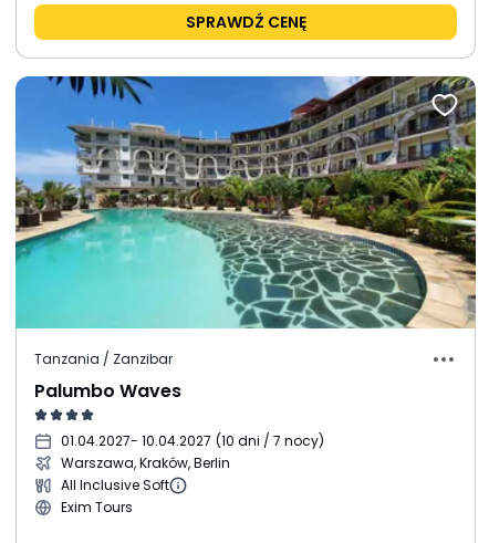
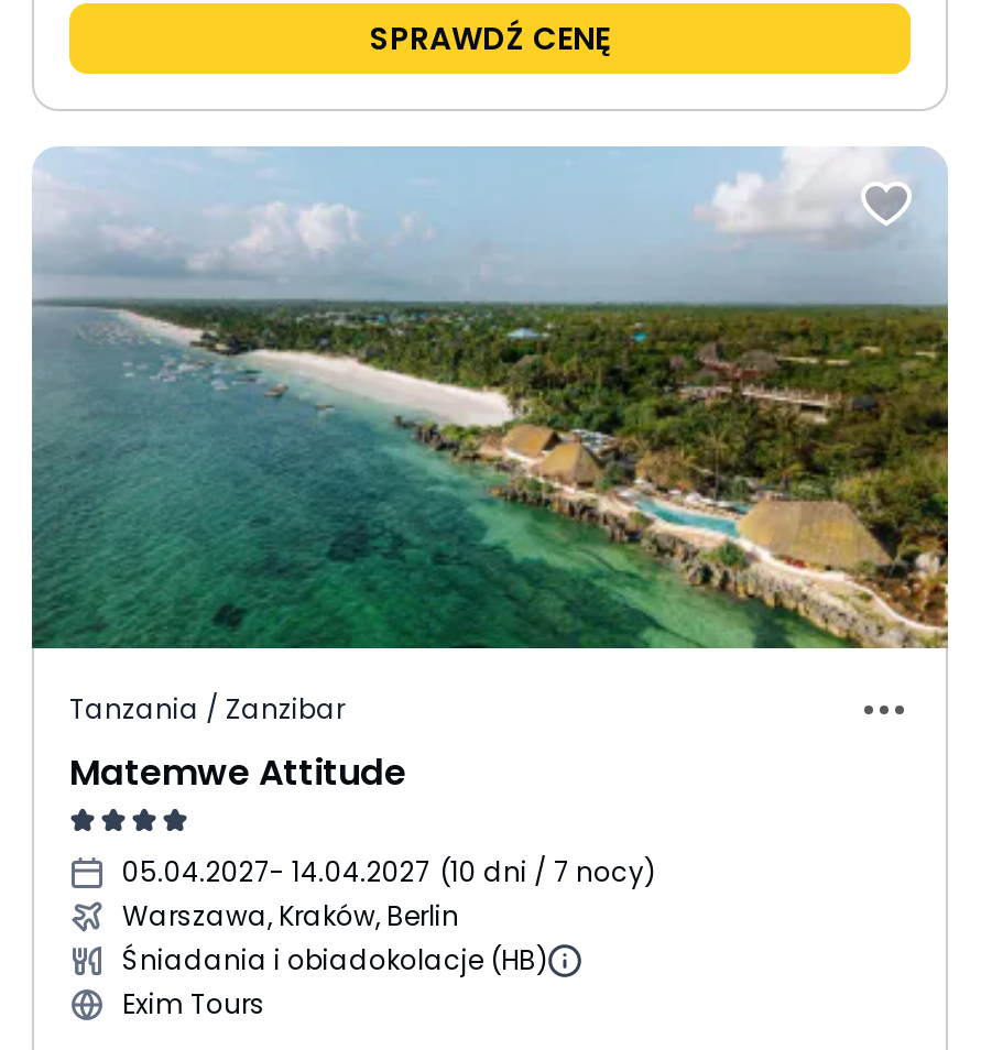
- [image]
+ [image]

- Palumbo Waves
+ Matemwe Attitude

- 01.04.2027- 10.04.2027 (10 dni / 7 nocy)
+ 05.04.2027- 14.04.2027 (10 dni / 7 nocy)

- All Inclusive Soft
+ Śniadania i obiadokolacje (HB)
